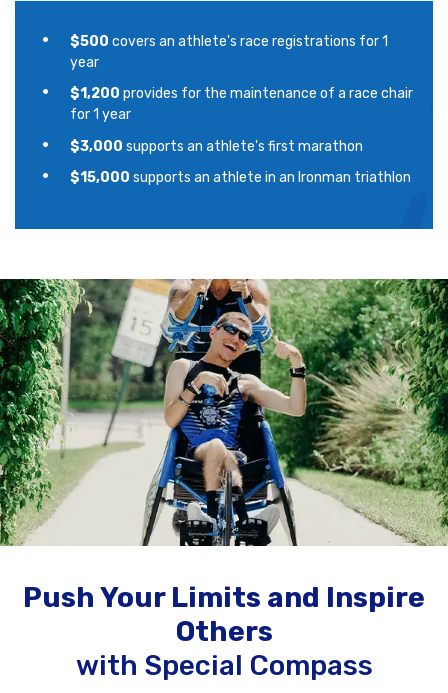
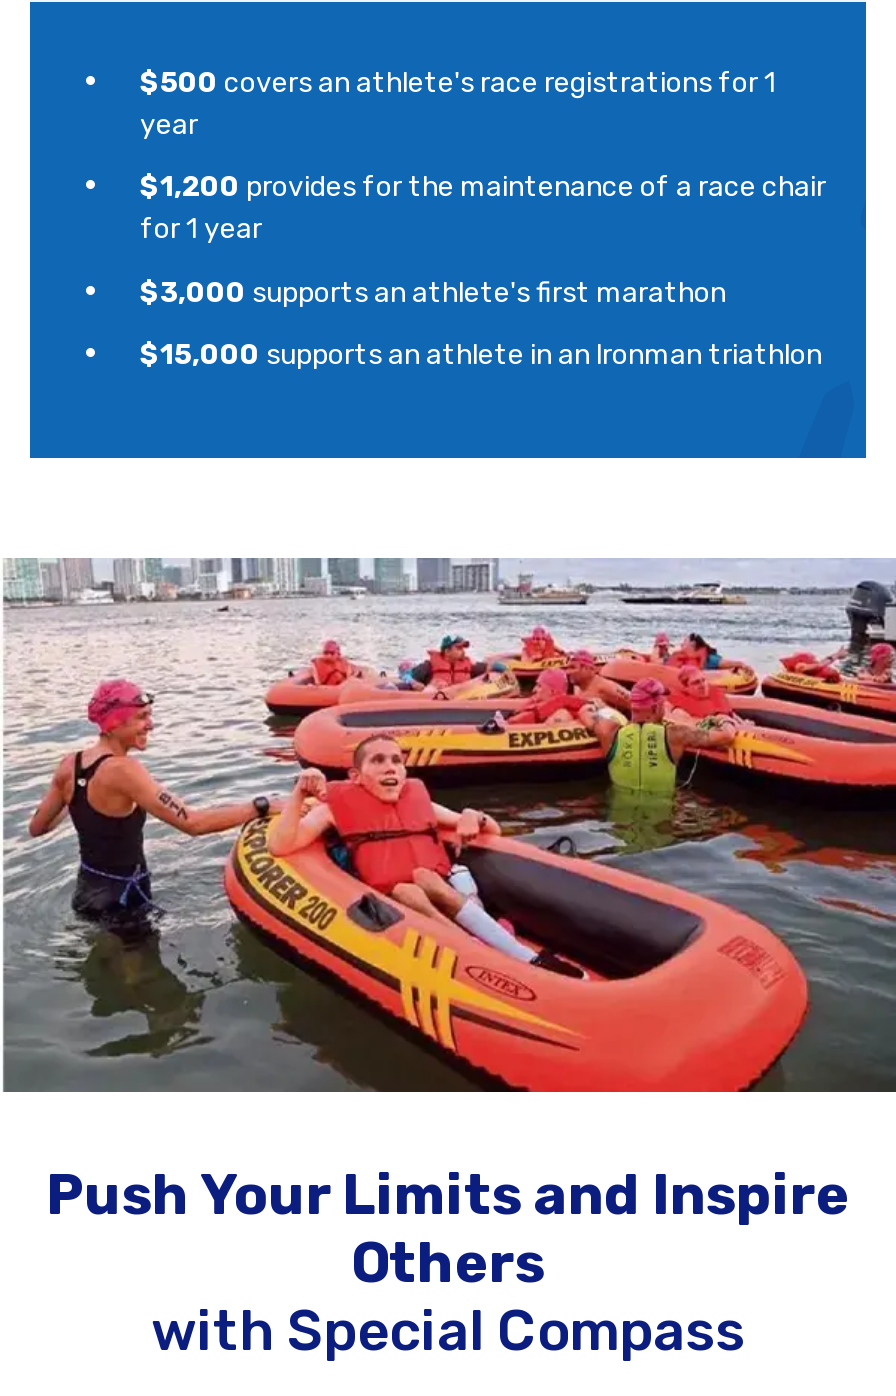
- [image]
+ [image]
